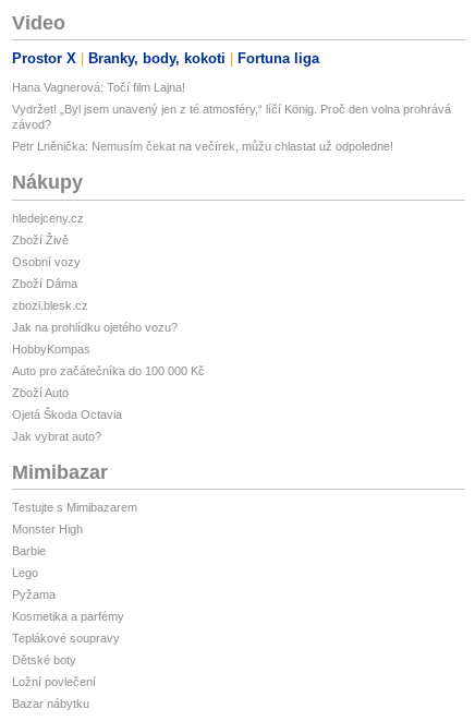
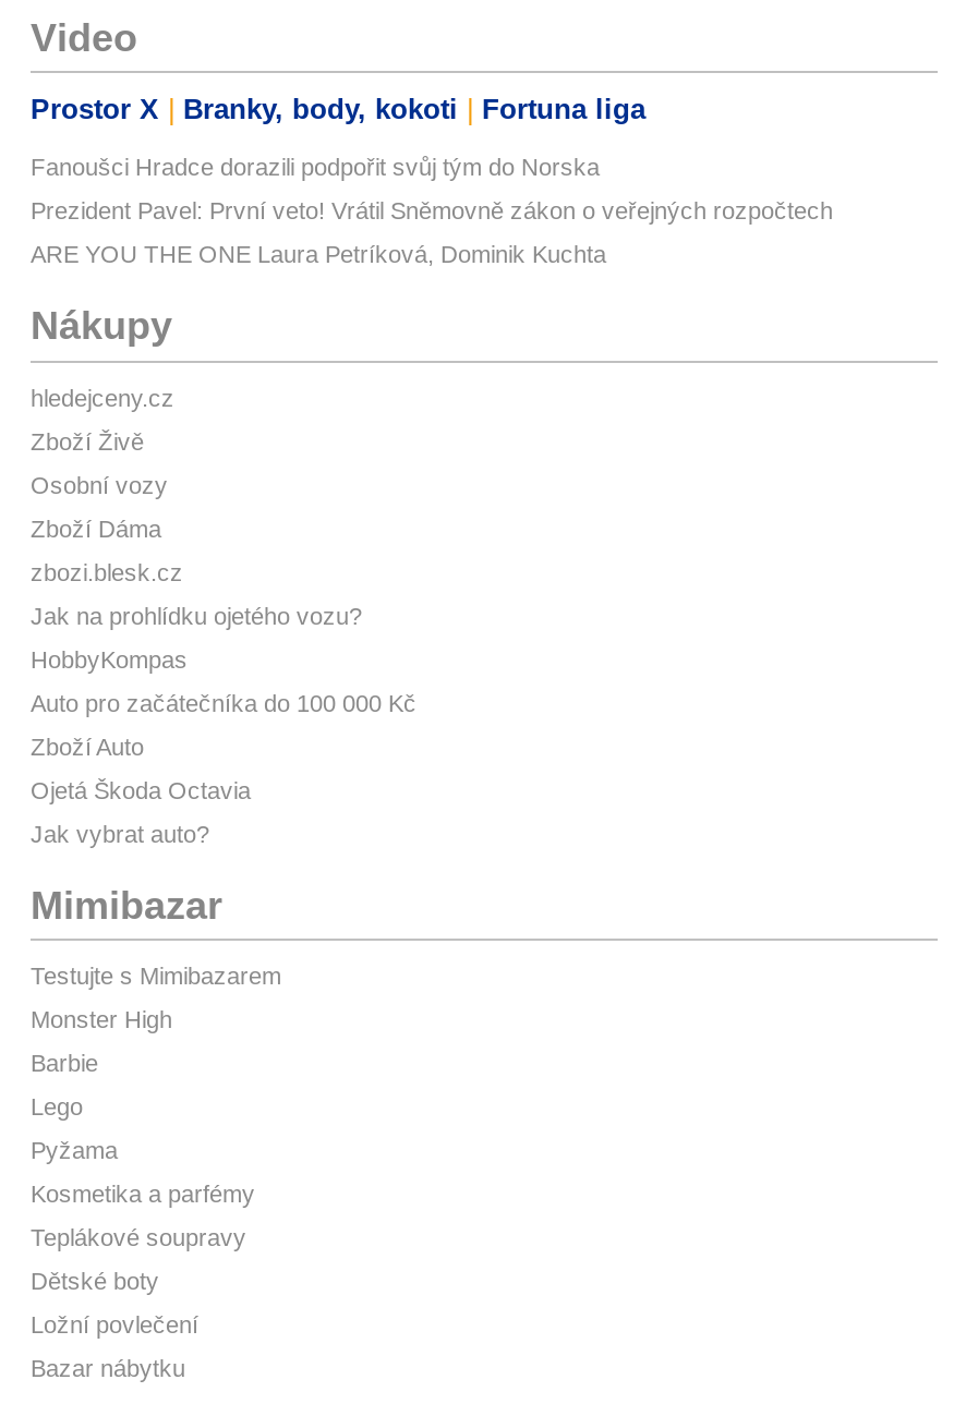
- Hana Vagnerová: Točí film Lajna!
+ Fanoušci Hradce dorazili podpořit svůj tým do Norska

- Vydržet! „Byl jsem unavený jen z té atmosféry,“ líčí König. Proč den volna prohrává
- závod?
+ Prezident Pavel: První veto! Vrátil Sněmovně zákon o veřejných rozpočtech

- Petr Lněnička: Nemusím čekat na večírek, můžu chlastat už odpoledne!
+ ARE YOU THE ONE Laura Petríková, Dominik Kuchta
